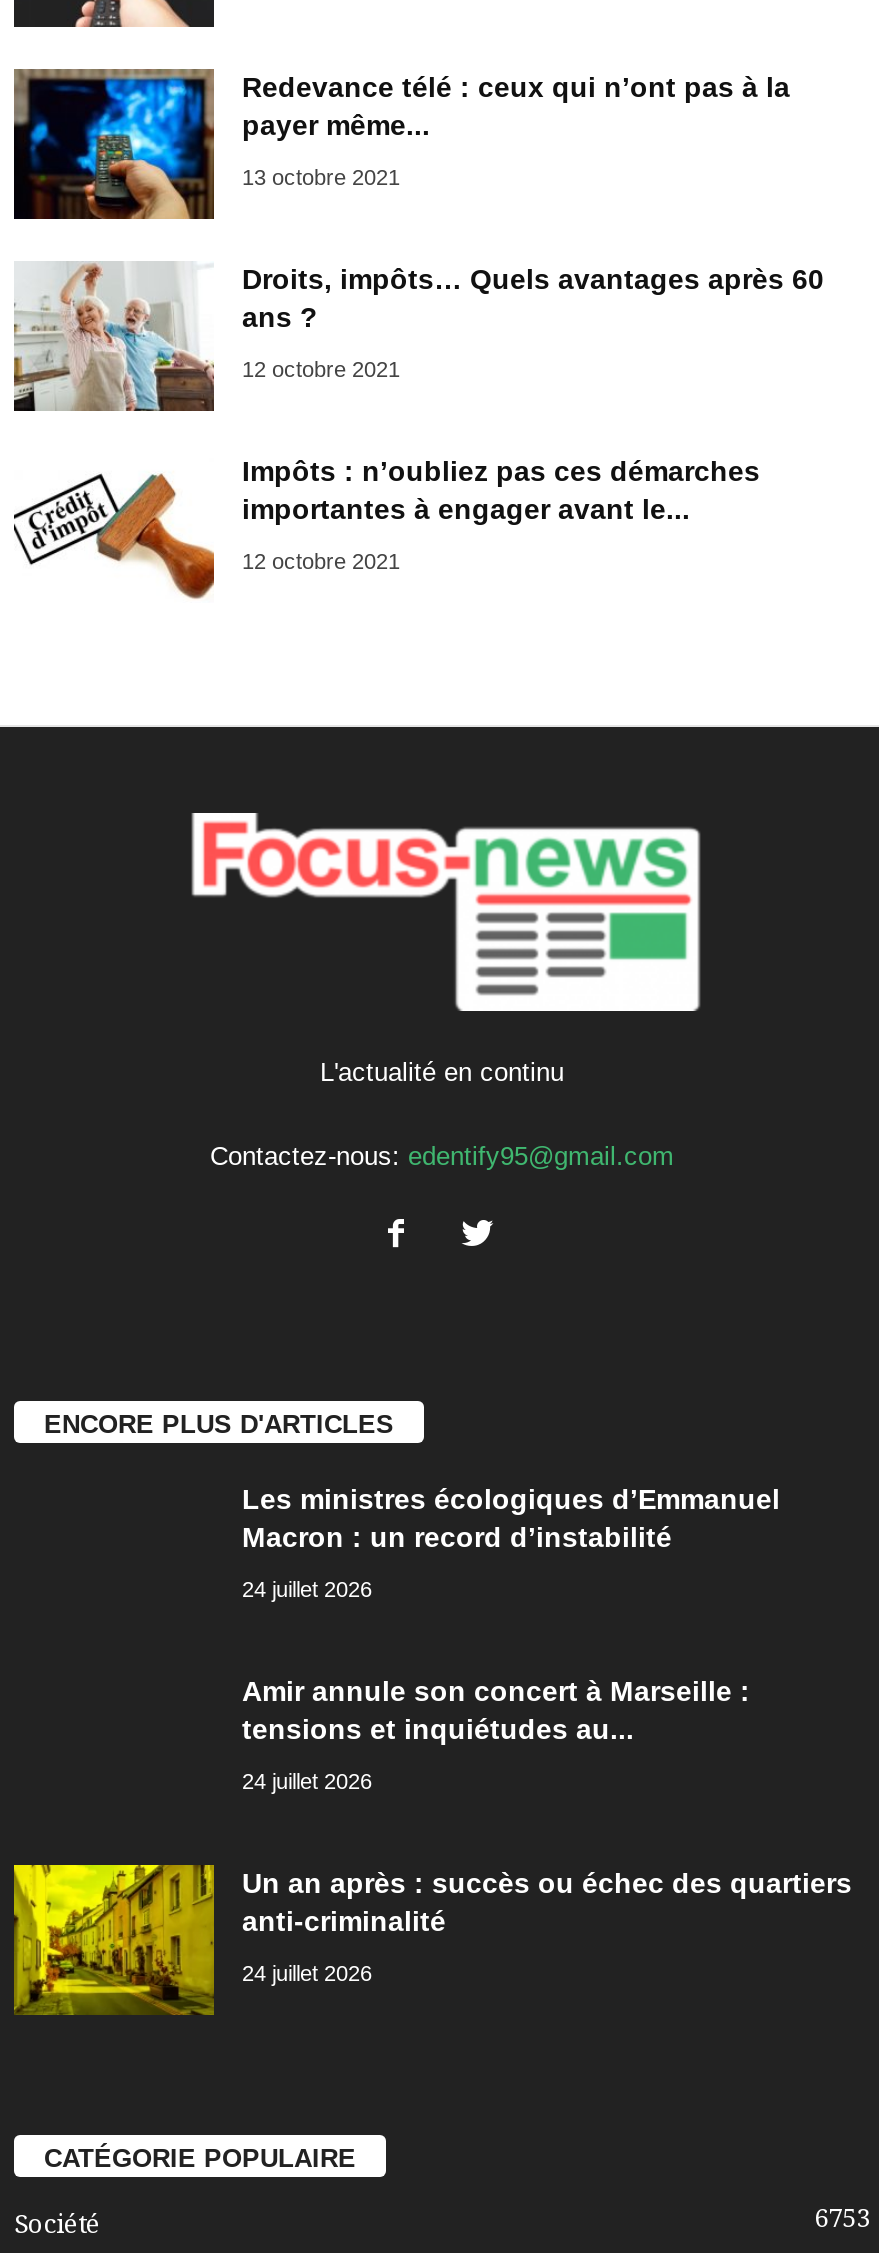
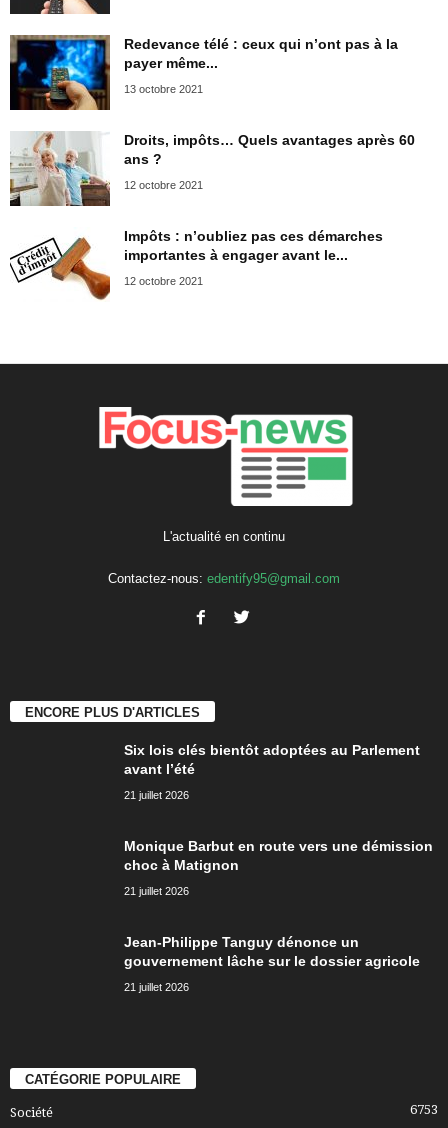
- Les ministres écologiques d’Emmanuel
- Macron : un record d’instabilité
+ Six lois clés bientôt adoptées au Parlement
+ avant l’été

- 24 juillet 2026
+ 21 juillet 2026

- Amir annule son concert à Marseille :
- tensions et inquiétudes au...
+ Monique Barbut en route vers une démission
+ choc à Matignon

- 24 juillet 2026
+ 21 juillet 2026

- [image]

- Un an après : succès ou échec des quartiers
- anti-criminalité
+ Jean-Philippe Tanguy dénonce un
+ gouvernement lâche sur le dossier agricole

- 24 juillet 2026
+ 21 juillet 2026
